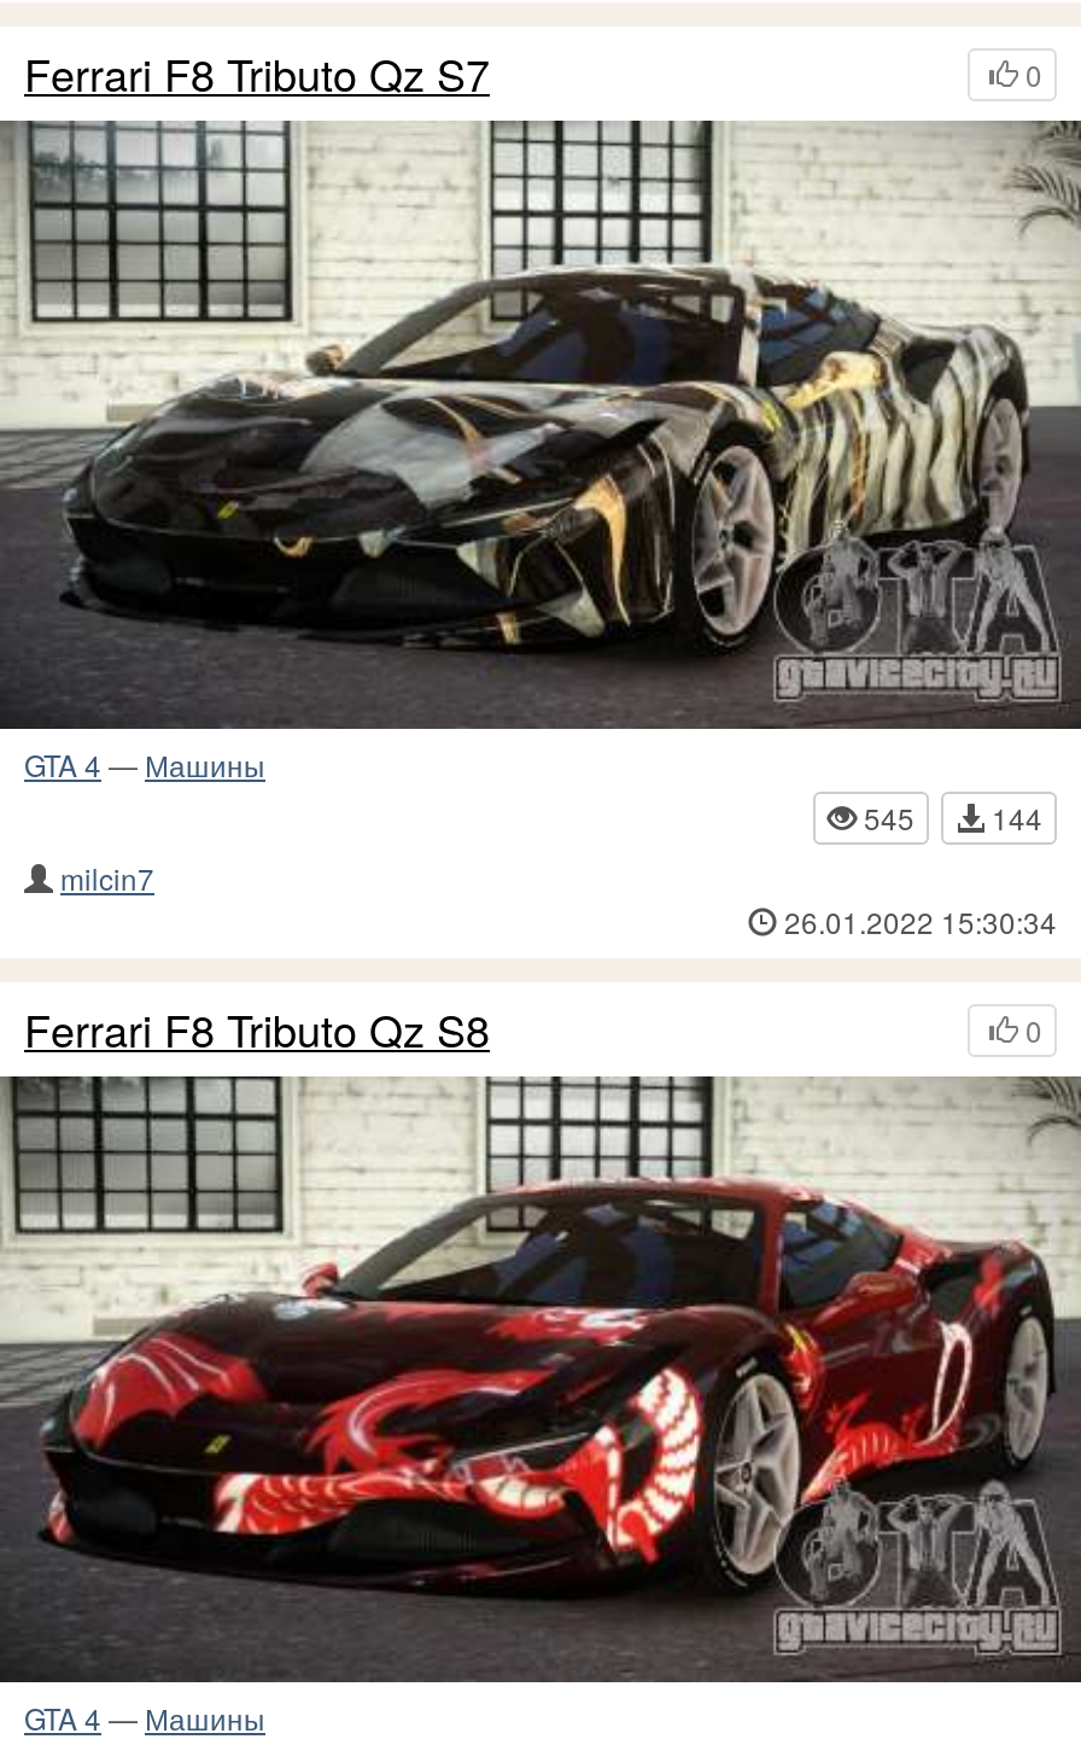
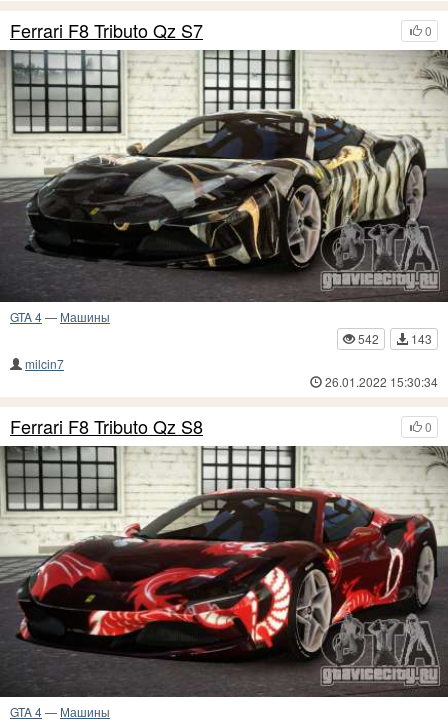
- 545
+ 542

- 144
+ 143
